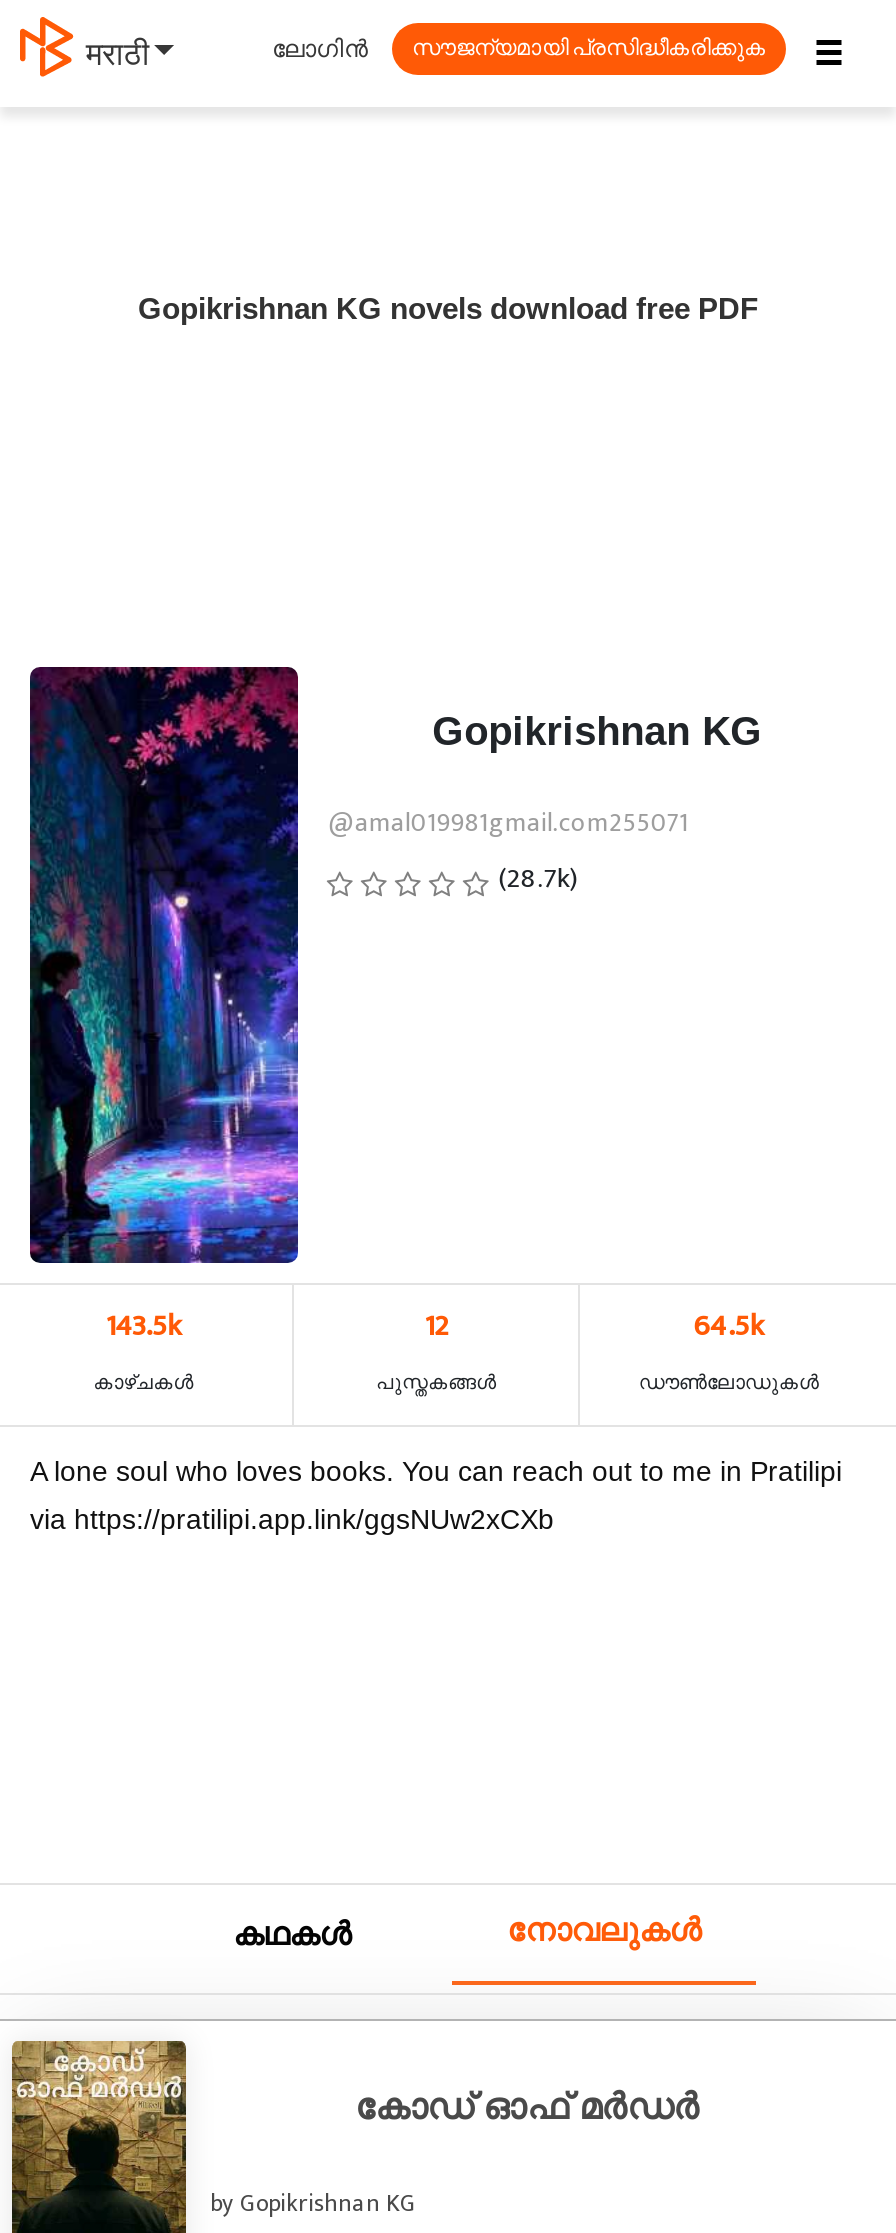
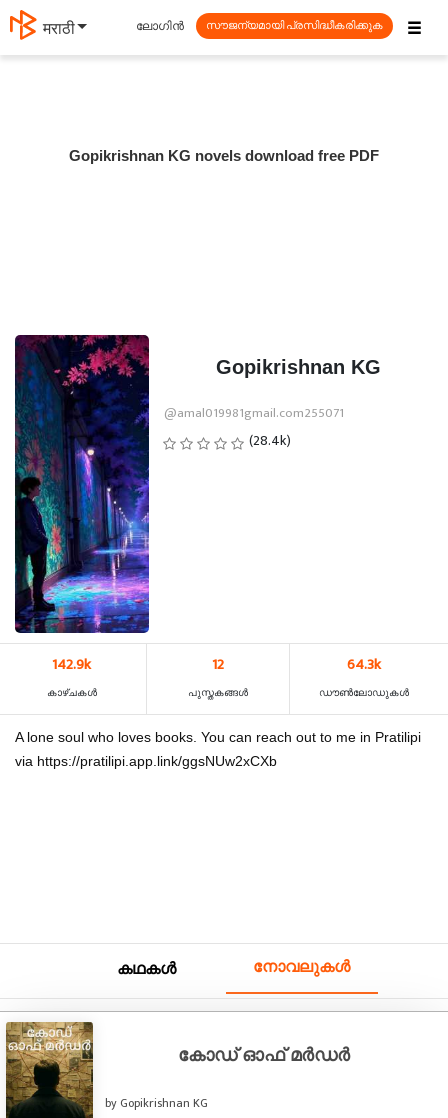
- (28.7k)
+ (28.4k)

- 143.5k
+ 142.9k

- 64.5k
+ 64.3k
